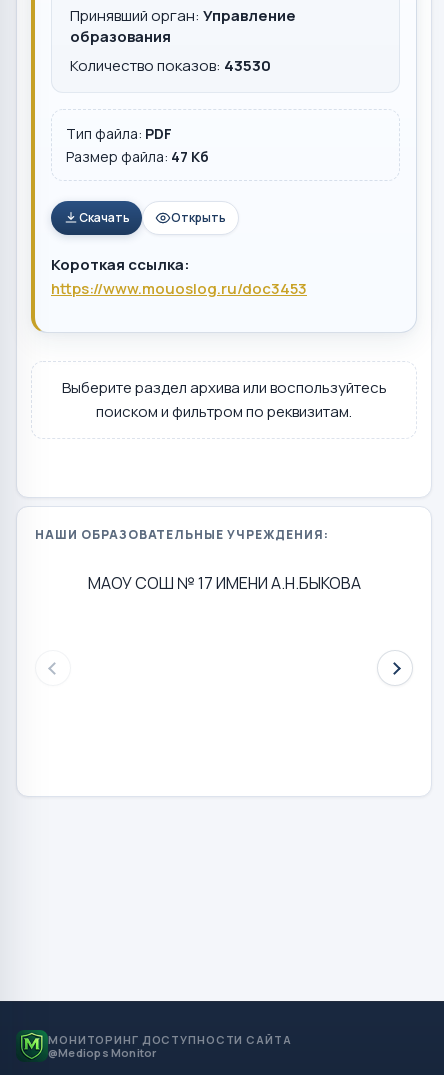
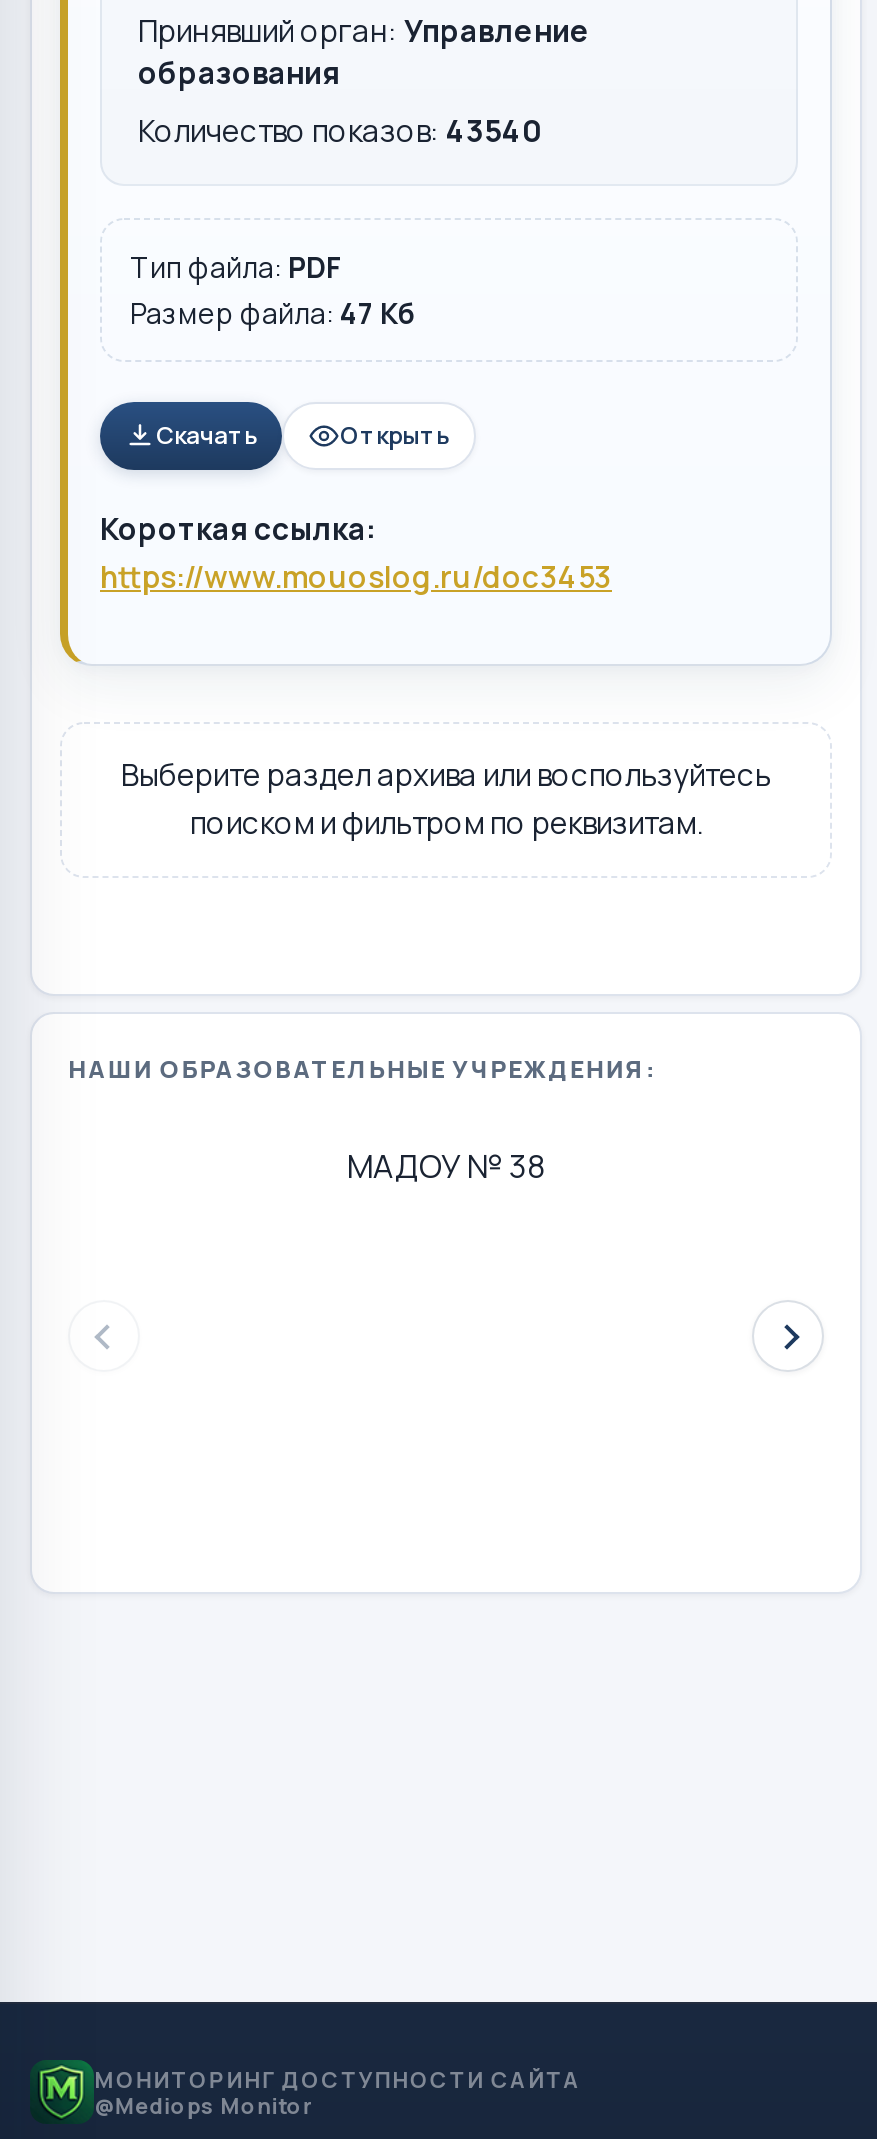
- Количество показов: 43530
+ Количество показов: 43540

- МАОУ СОШ № 17 ИМЕНИ А.Н.БЫКОВА
+ МАДОУ № 38
